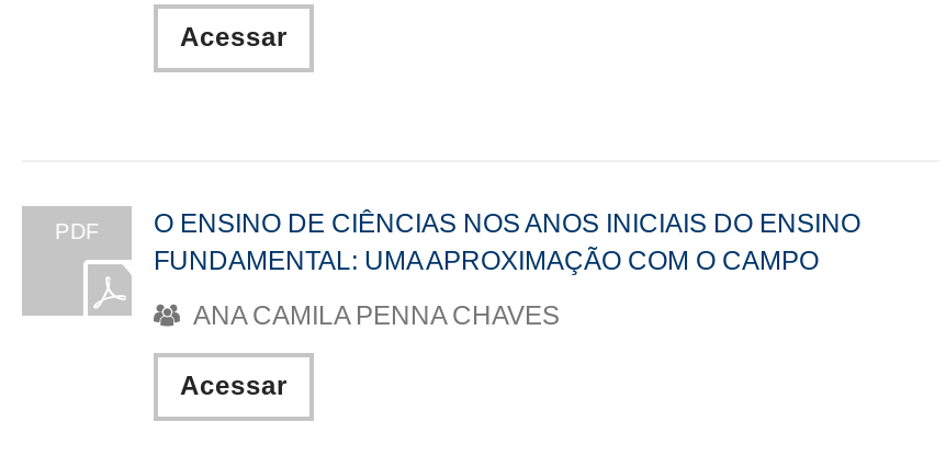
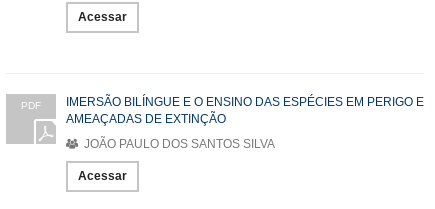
- O ENSINO DE CIÊNCIAS NOS ANOS INICIAIS DO ENSINO
- FUNDAMENTAL: UMA APROXIMAÇÃO COM O CAMPO
+ IMERSÃO BILÍNGUE E O ENSINO DAS ESPÉCIES EM PERIGO E
+ AMEAÇADAS DE EXTINÇÃO

- ANA CAMILA PENNA CHAVES
+ JOÃO PAULO DOS SANTOS SILVA
